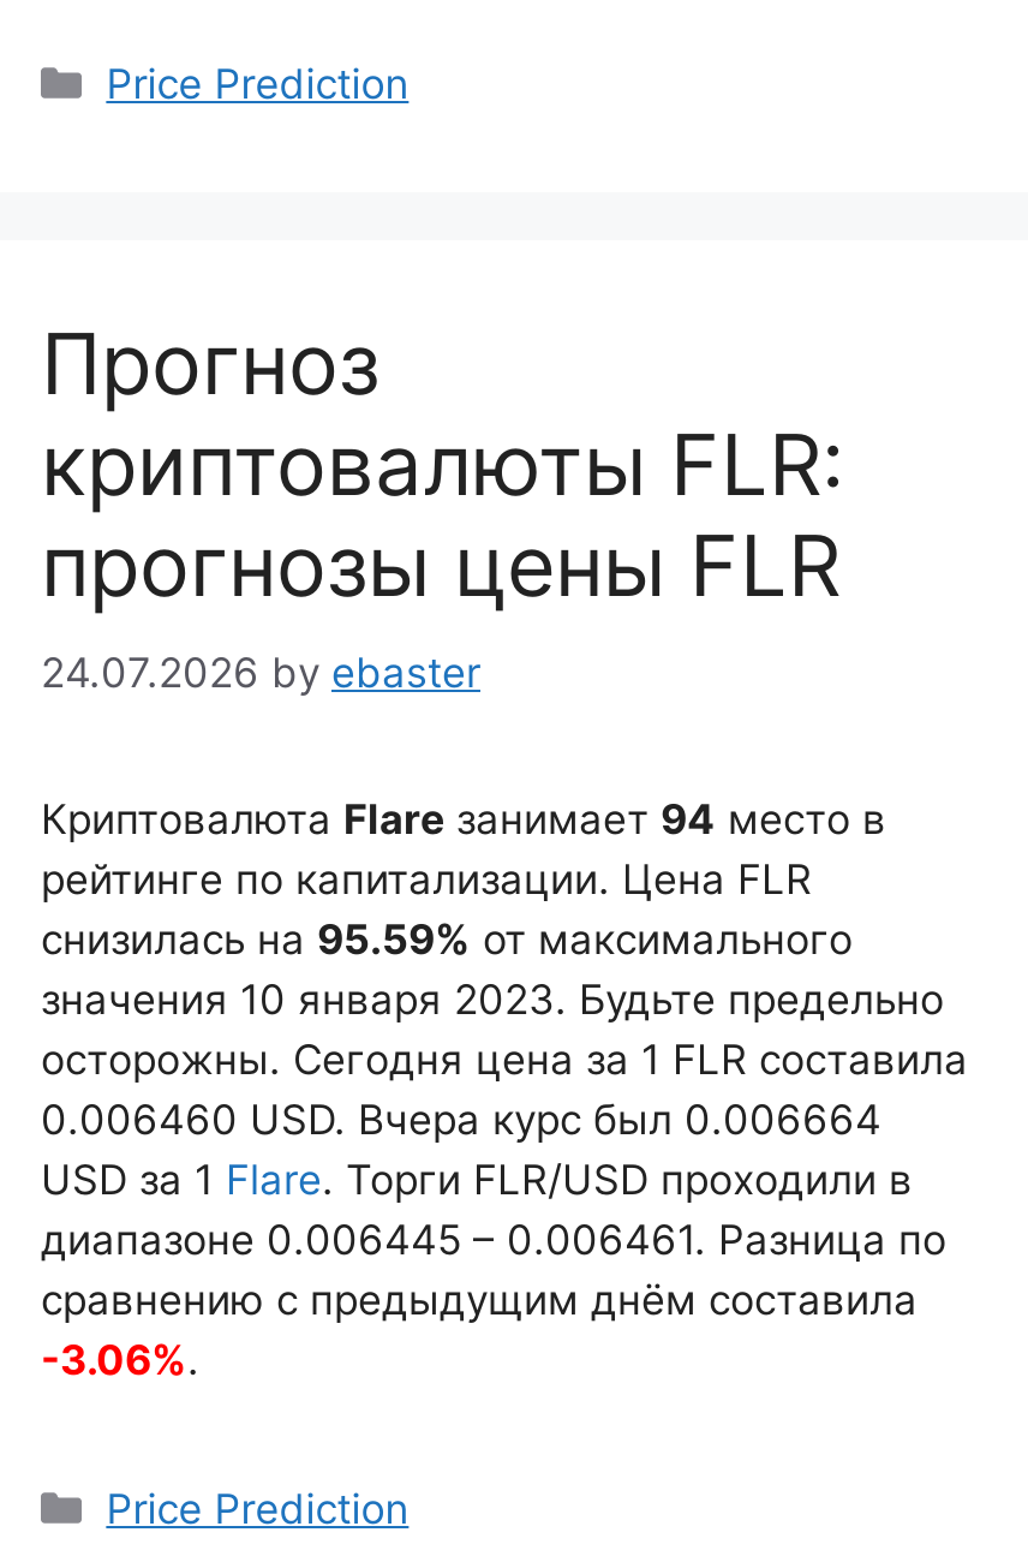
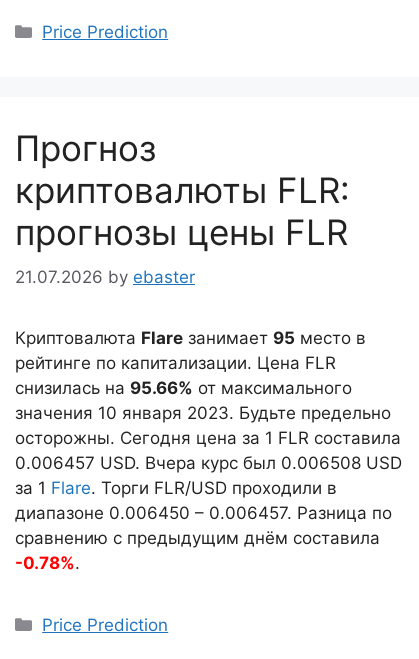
- 24.07.2026 by ebaster
+ 21.07.2026 by ebaster

- Криптовалюта Flare занимает 94 место в
+ Криптовалюта Flare занимает 95 место в

- снизилась на 95.59% от максимального
+ снизилась на 95.66% от максимального

- 0.006460 USD. Вчера курс был 0.006664
- USD за 1 Flare. Торги FLR/USD проходили в
- диапазоне 0.006445 – 0.006461. Разница по
+ 0.006457 USD. Вчера курс был 0.006508 USD
+ за 1 Flare. Торги FLR/USD проходили в
+ диапазоне 0.006450 – 0.006457. Разница по

- -3.06%.
+ -0.78%.
